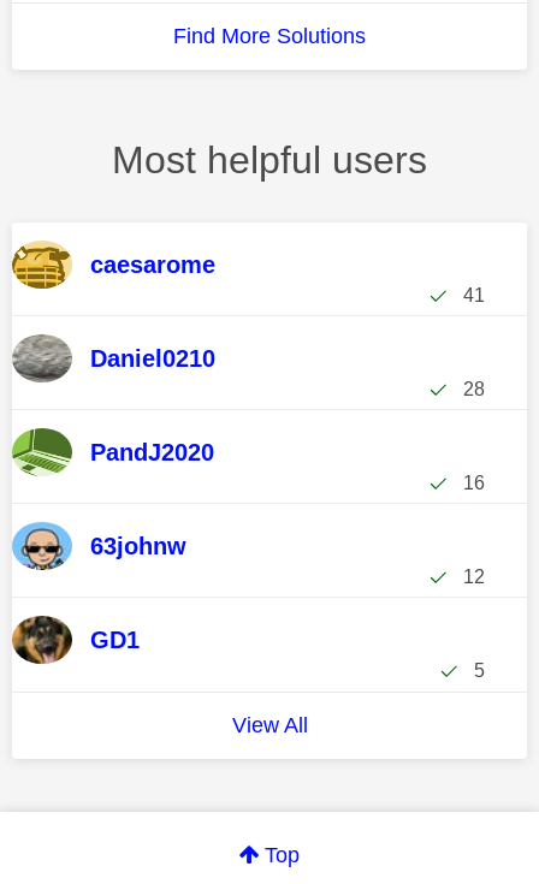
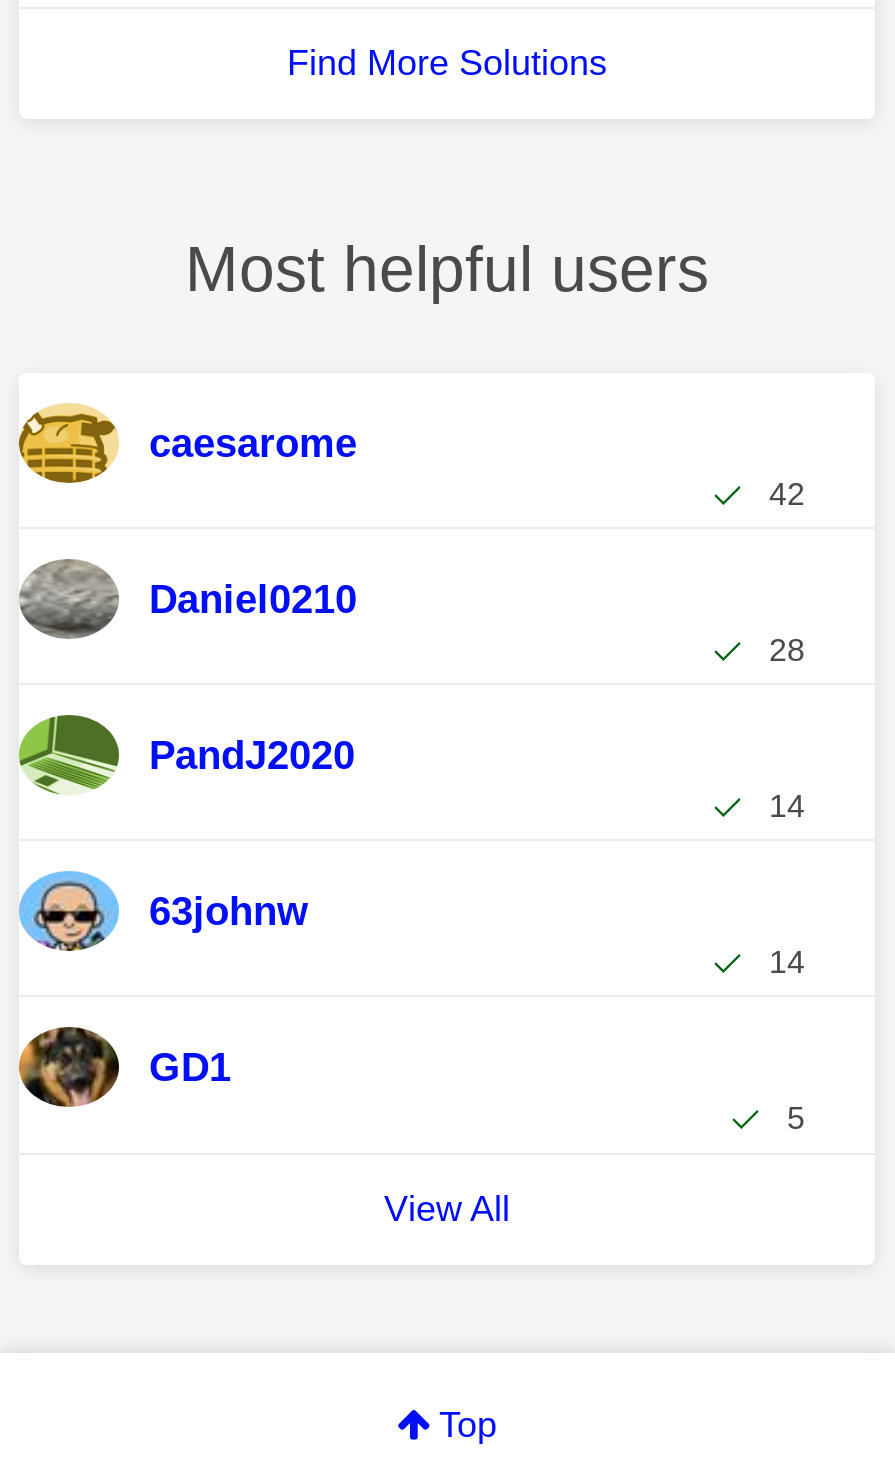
- 41
+ 42

- 16
+ 14

- 12
+ 14
